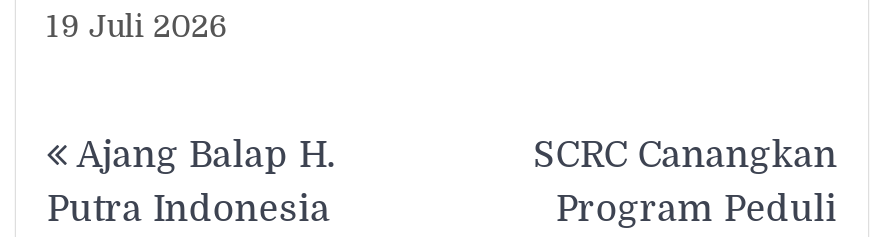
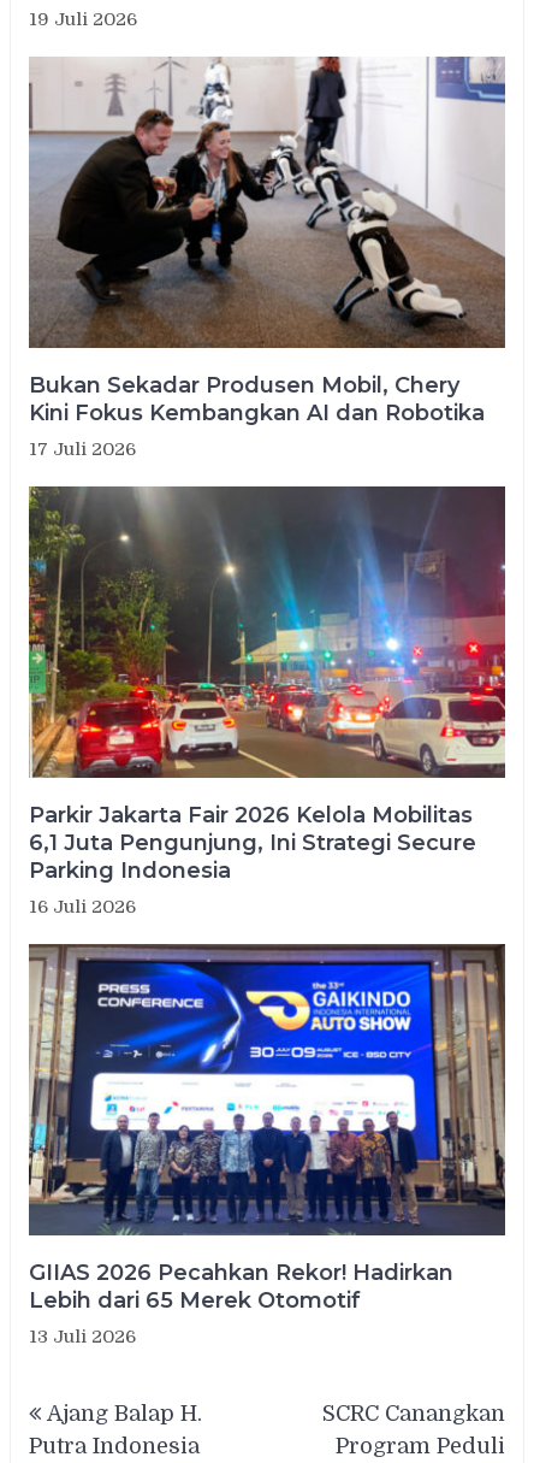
+ [image]
+ Bukan Sekadar Produsen Mobil, Chery
+ Kini Fokus Kembangkan AI dan Robotika
+ 17 Juli 2026

+ [image]
+ Parkir Jakarta Fair 2026 Kelola Mobilitas
+ 6,1 Juta Pengunjung, Ini Strategi Secure
+ Parking Indonesia
+ 16 Juli 2026

+ [image]
+ GIIAS 2026 Pecahkan Rekor! Hadirkan
+ Lebih dari 65 Merek Otomotif
+ 13 Juli 2026
